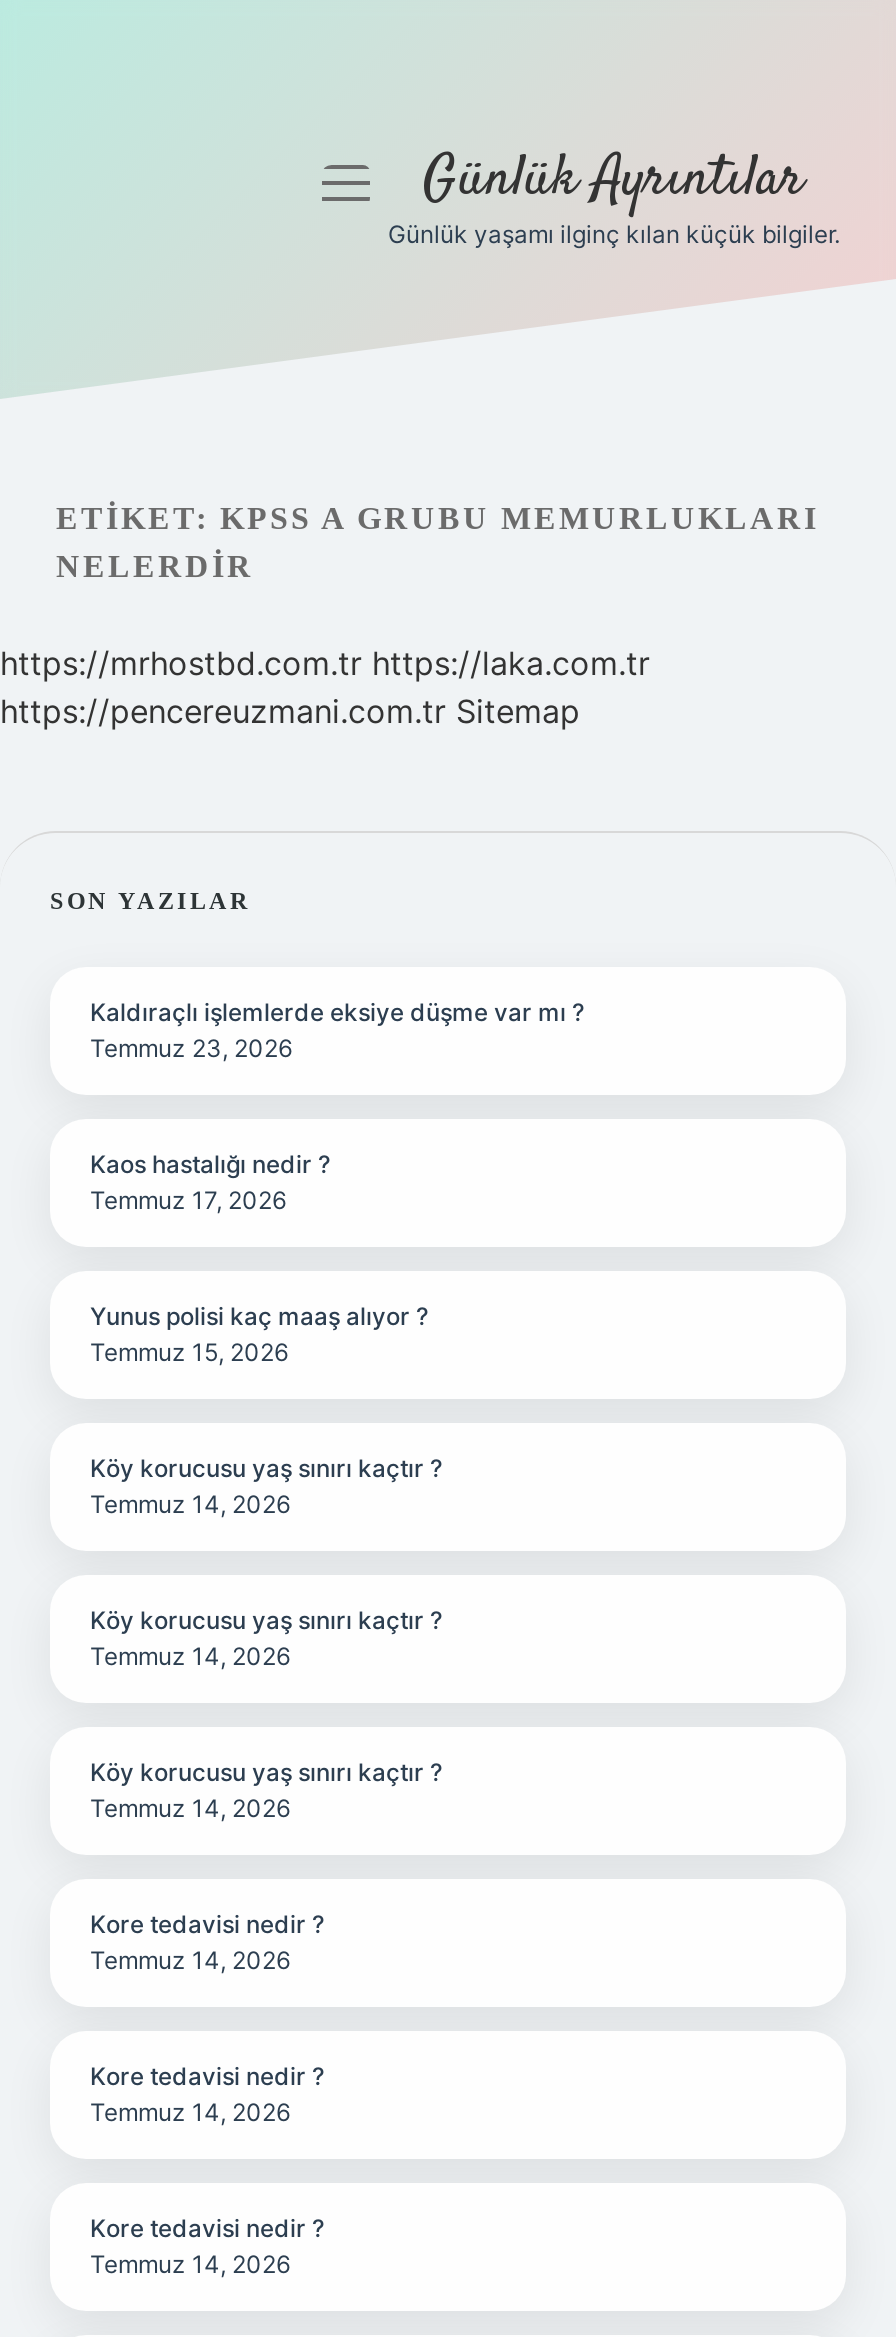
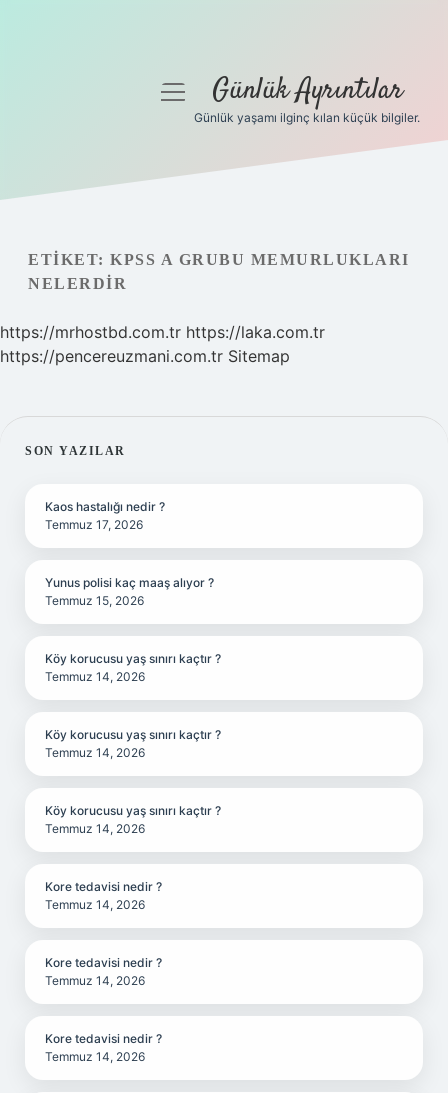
- Kaldıraçlı işlemlerde eksiye düşme var mı ?
- Temmuz 23, 2026
